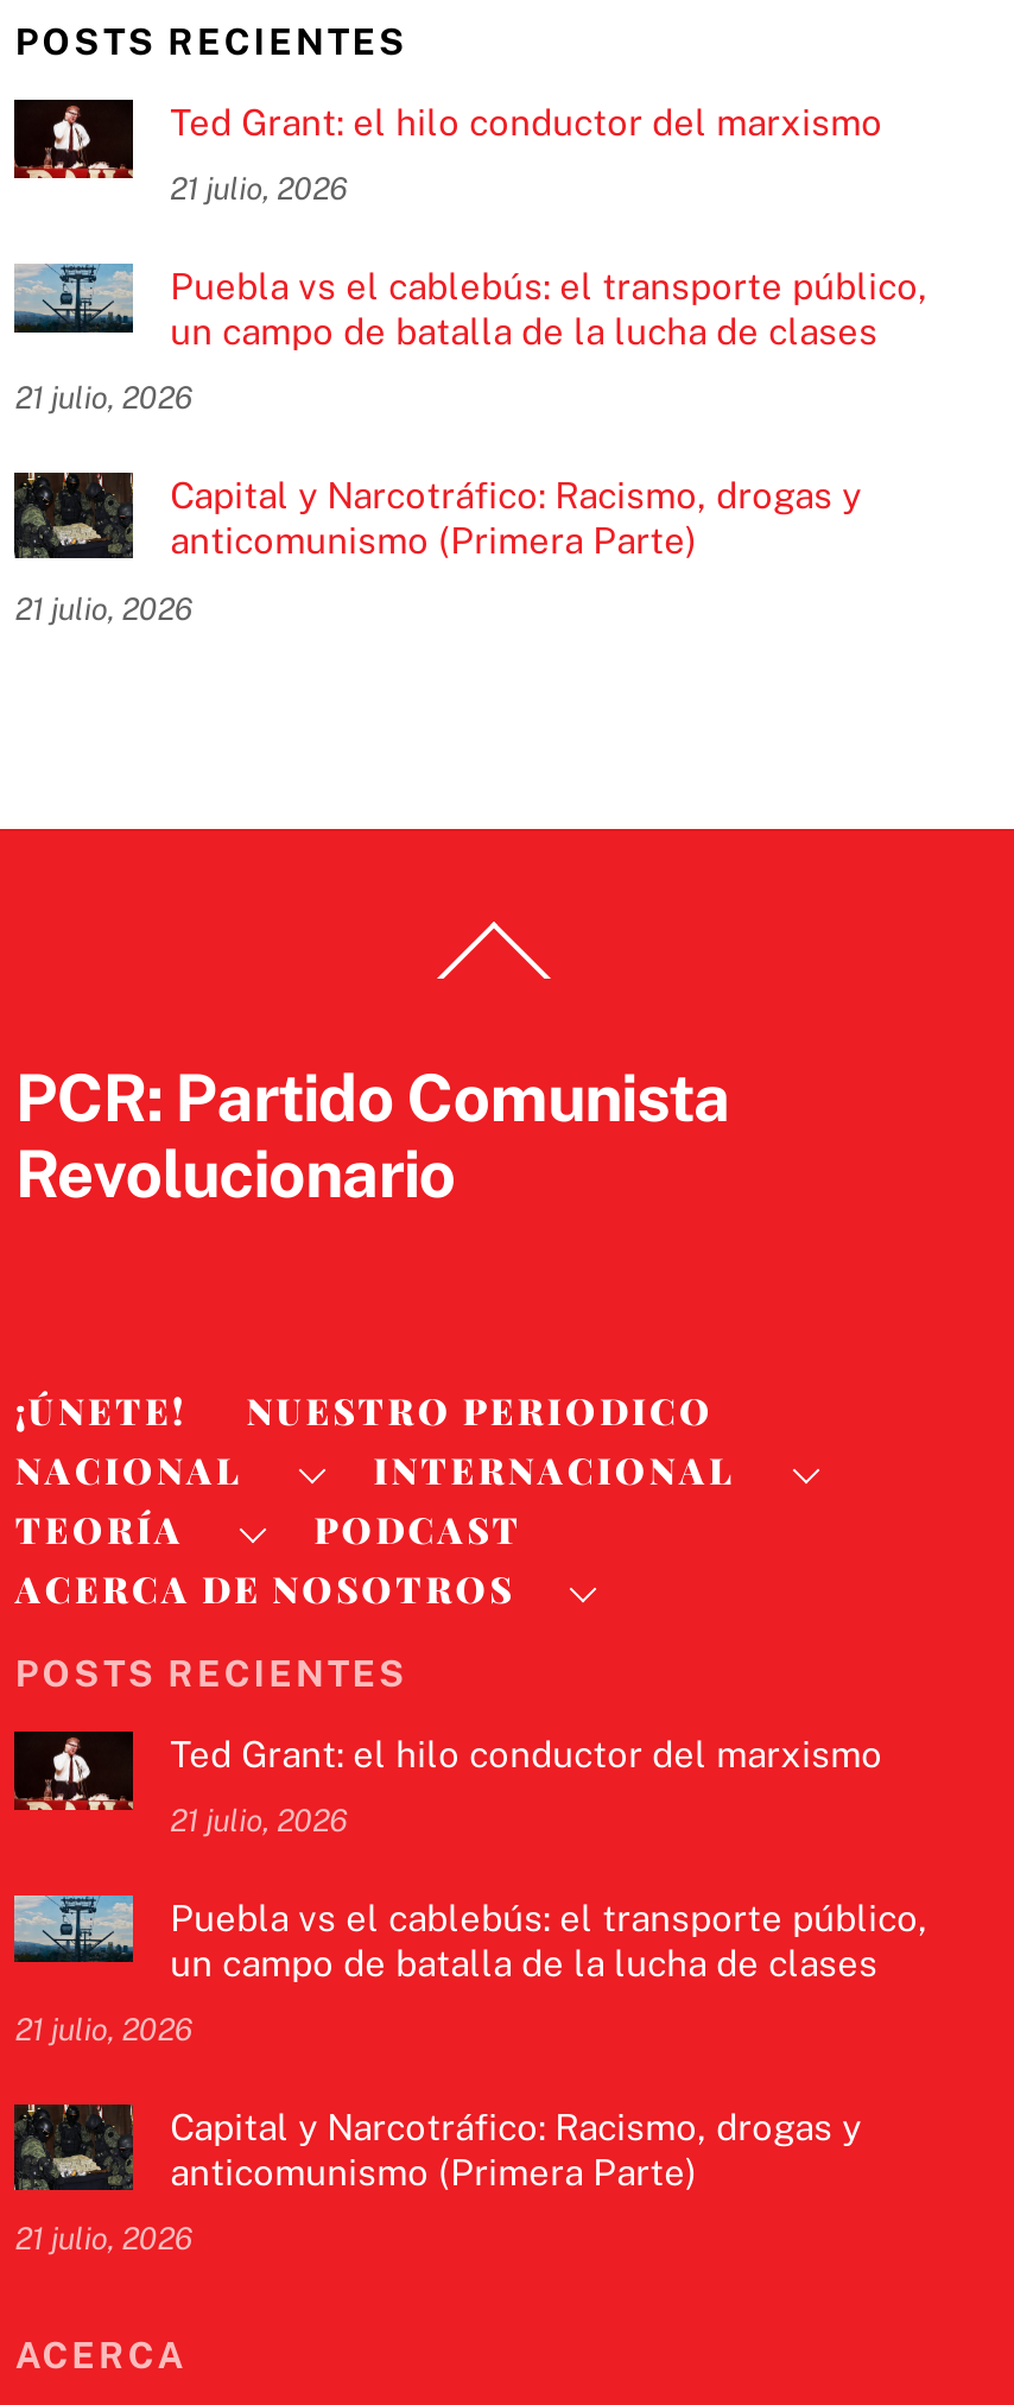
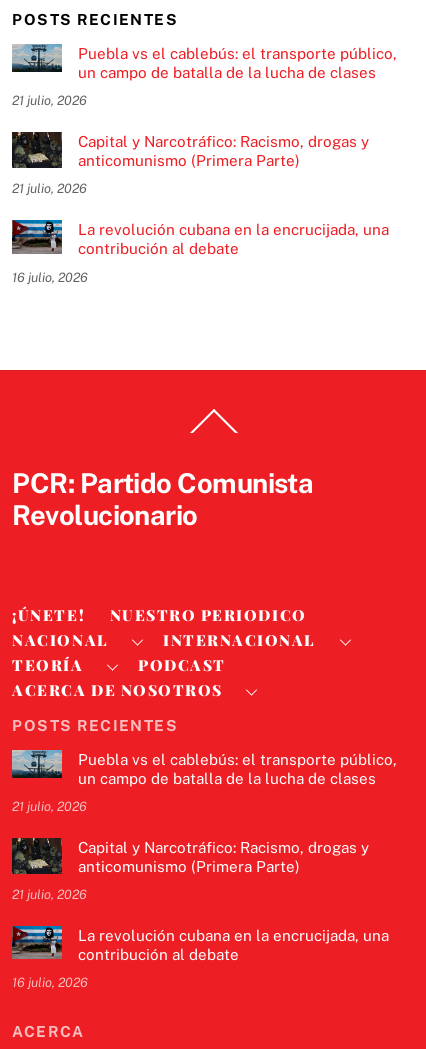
- [image]
- Ted Grant: el hilo conductor del marxismo
- 21 julio, 2026

moved up: [image] | Puebla vs el cablebús: el transporte público, | un campo de batalla de la lucha de clases | 21 julio, 2026 | Capital y Narcotráfico: Racismo, drogas y | anticomunismo (Primera Parte) | 21 julio, 2026

+ [image]
+ La revolución cubana en la encrucijada, una
+ contribución al debate
+ 16 julio, 2026

- [image]
- Ted Grant: el hilo conductor del marxismo
- 21 julio, 2026

moved up: [image] | Puebla vs el cablebús: el transporte público, | un campo de batalla de la lucha de clases | 21 julio, 2026 | Capital y Narcotráfico: Racismo, drogas y | anticomunismo (Primera Parte) | 21 julio, 2026

+ [image]
+ La revolución cubana en la encrucijada, una
+ contribución al debate
+ 16 julio, 2026
